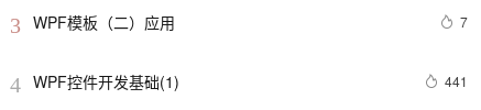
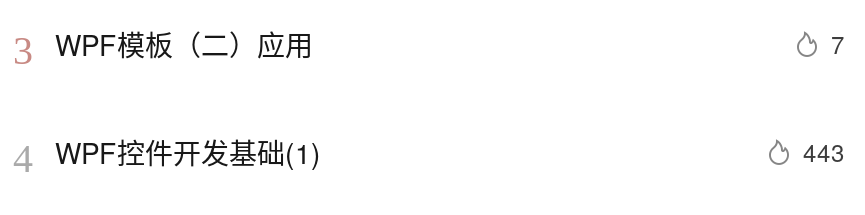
- 441
+ 443
